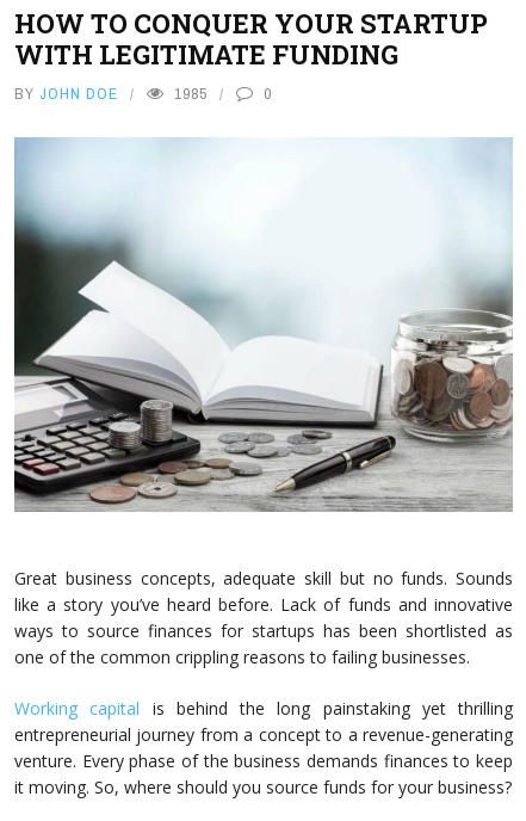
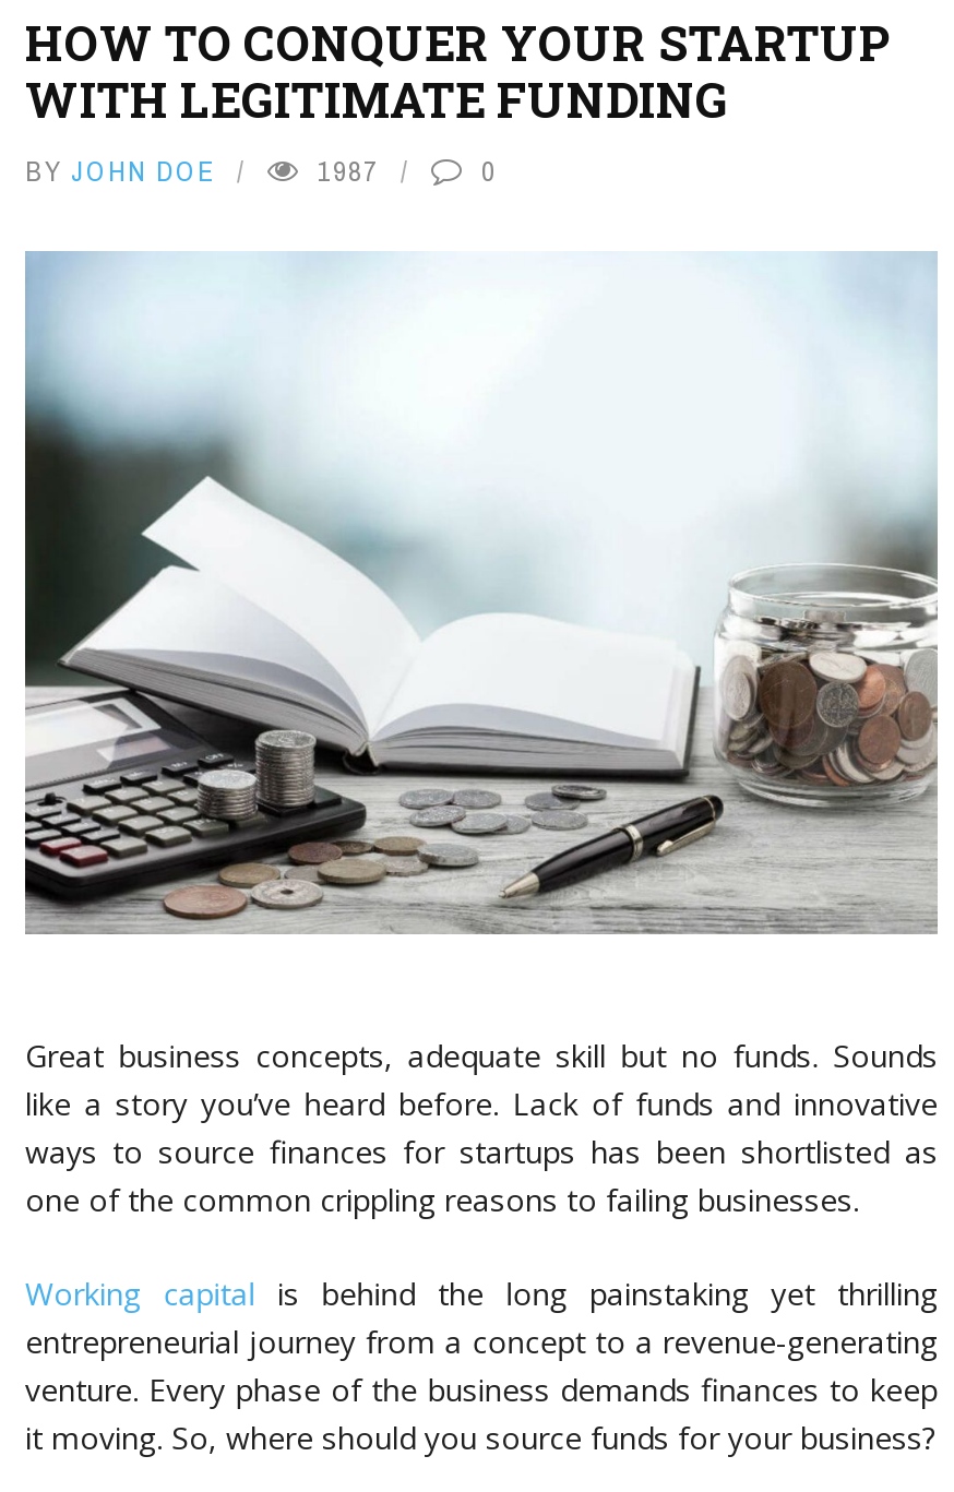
- 1985
+ 1987
